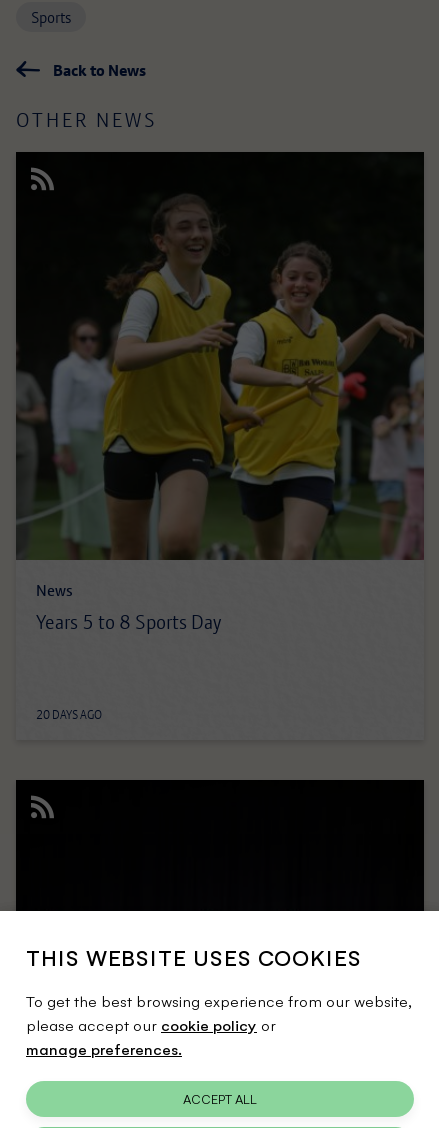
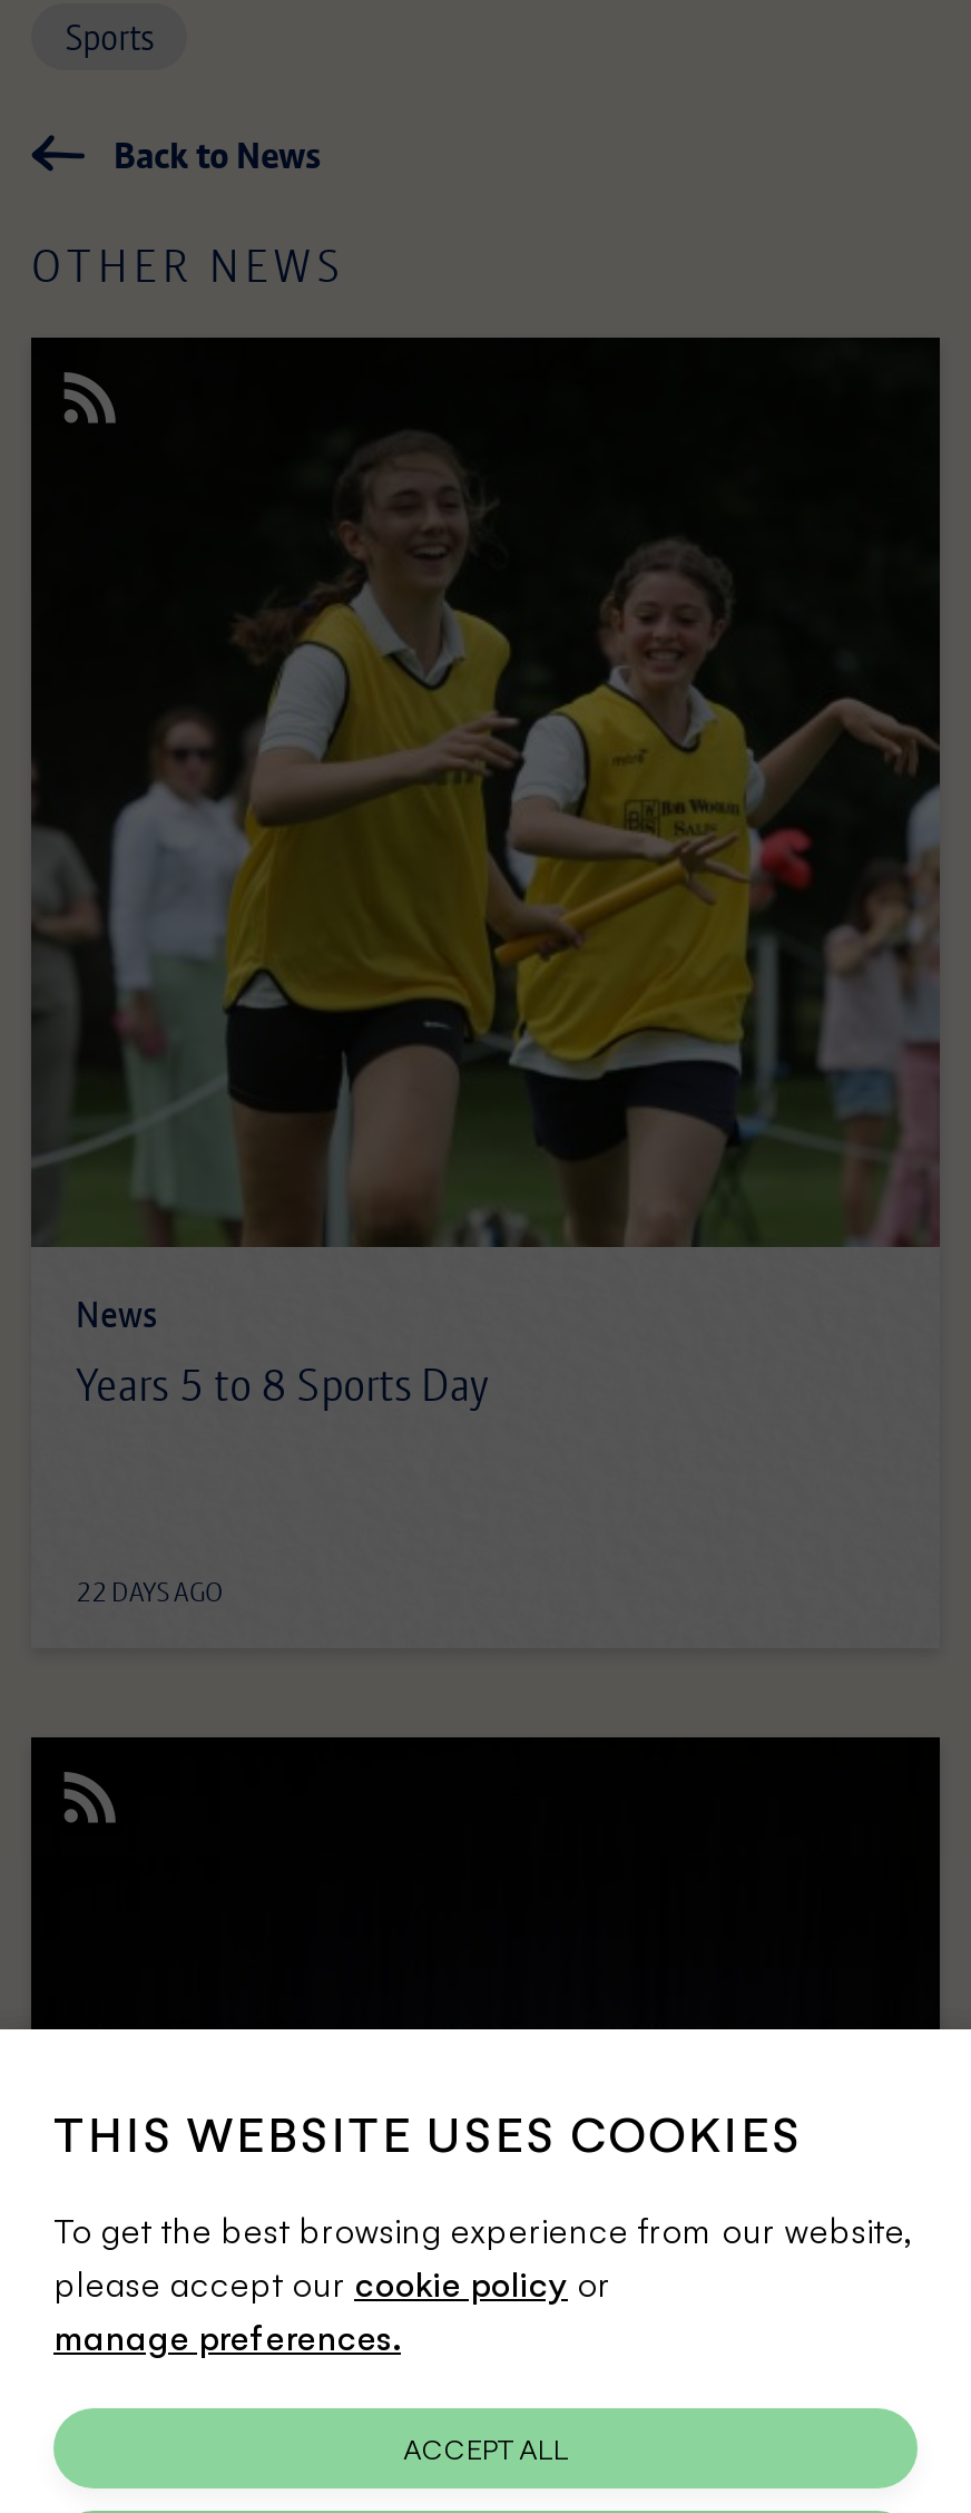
- 20 DAYS AGO
+ 22 DAYS AGO
